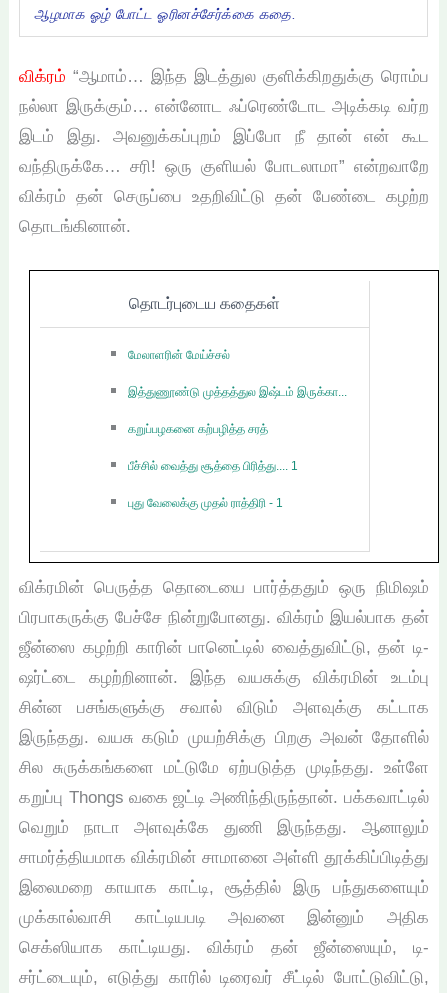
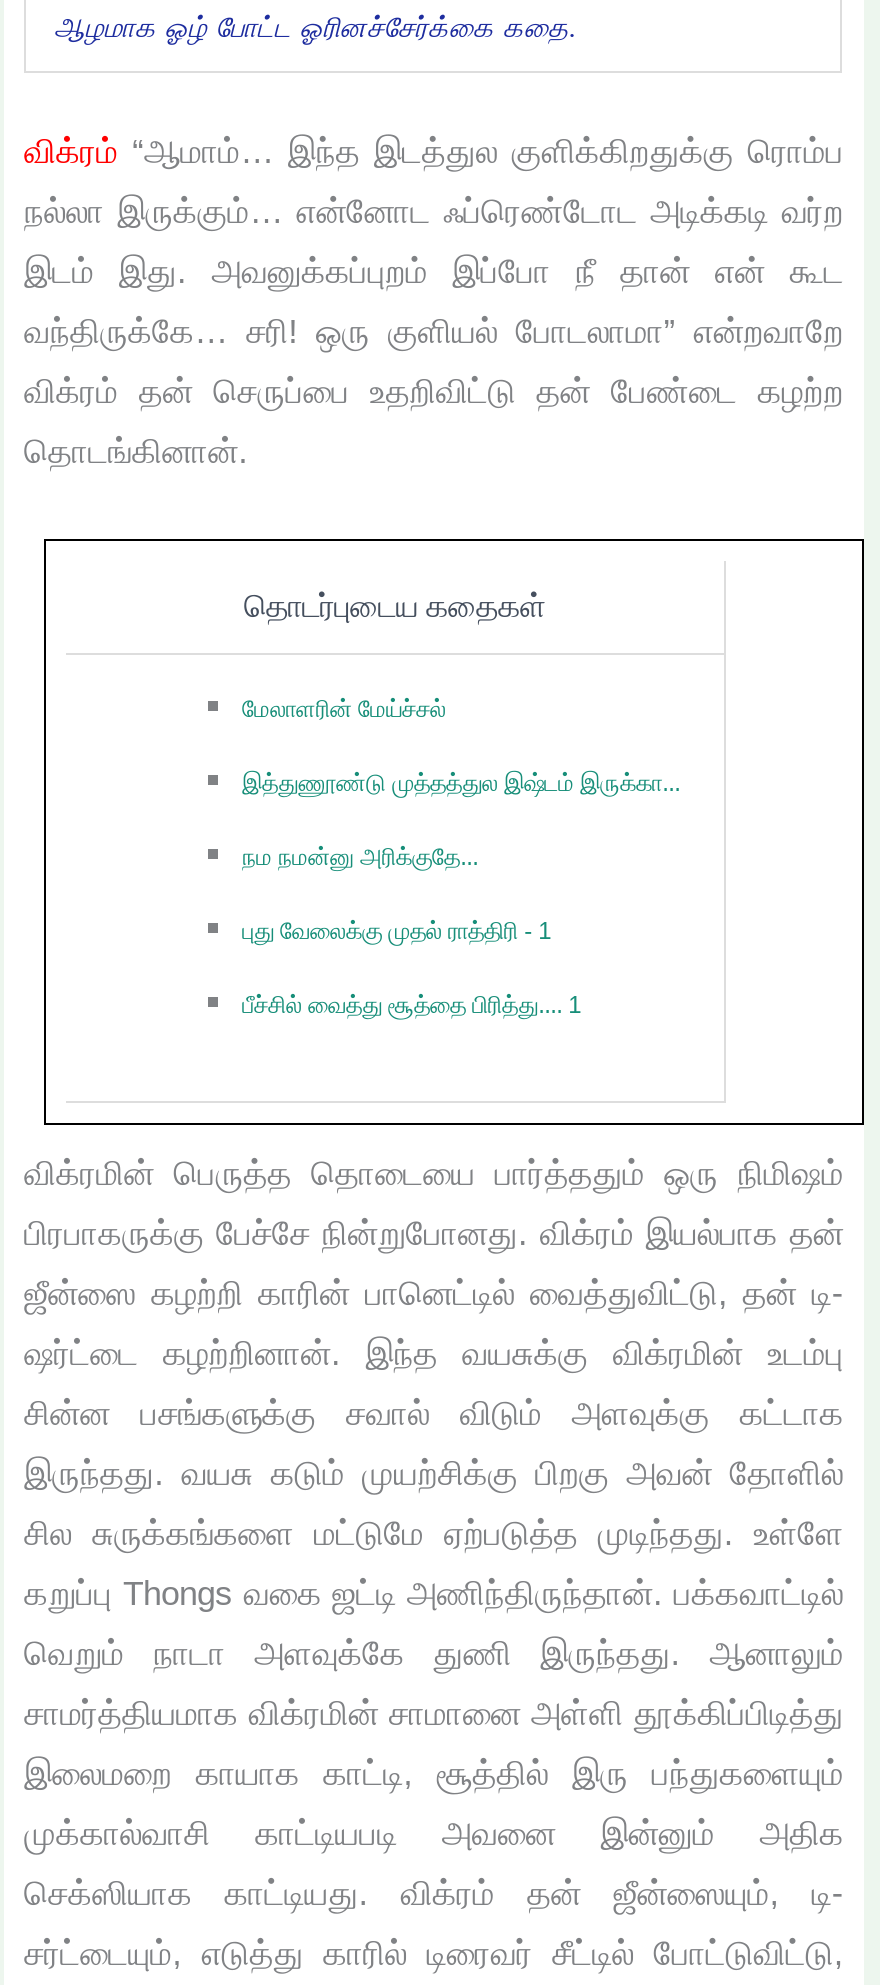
- கறுப்பழகனை கற்பழித்த சரத்
+ நம நமன்னு அரிக்குதே...

moved down: பீச்சில் வைத்து சூத்தை பிரித்து.... 1

moved up: புது வேலைக்கு முதல் ராத்திரி - 1
